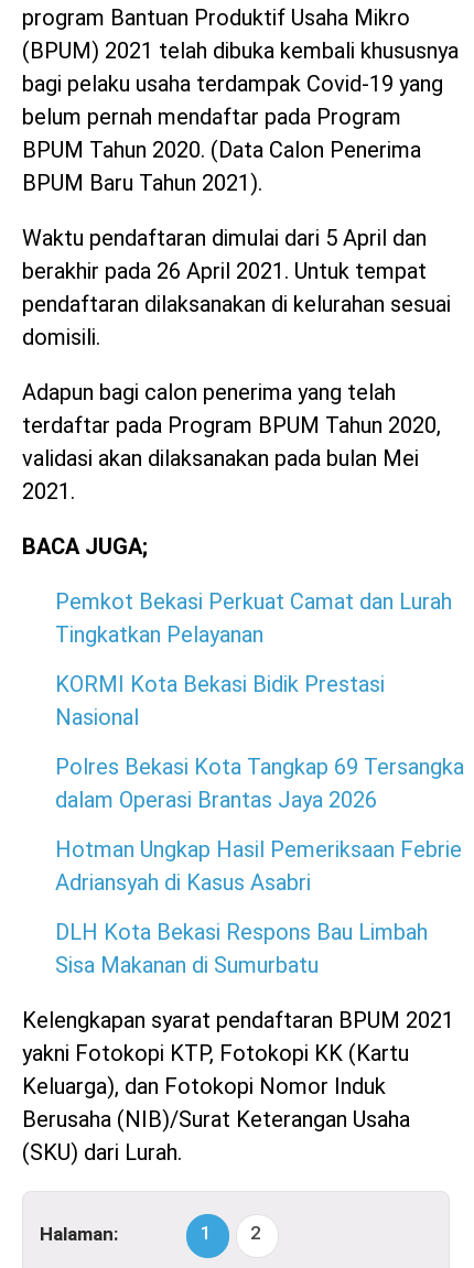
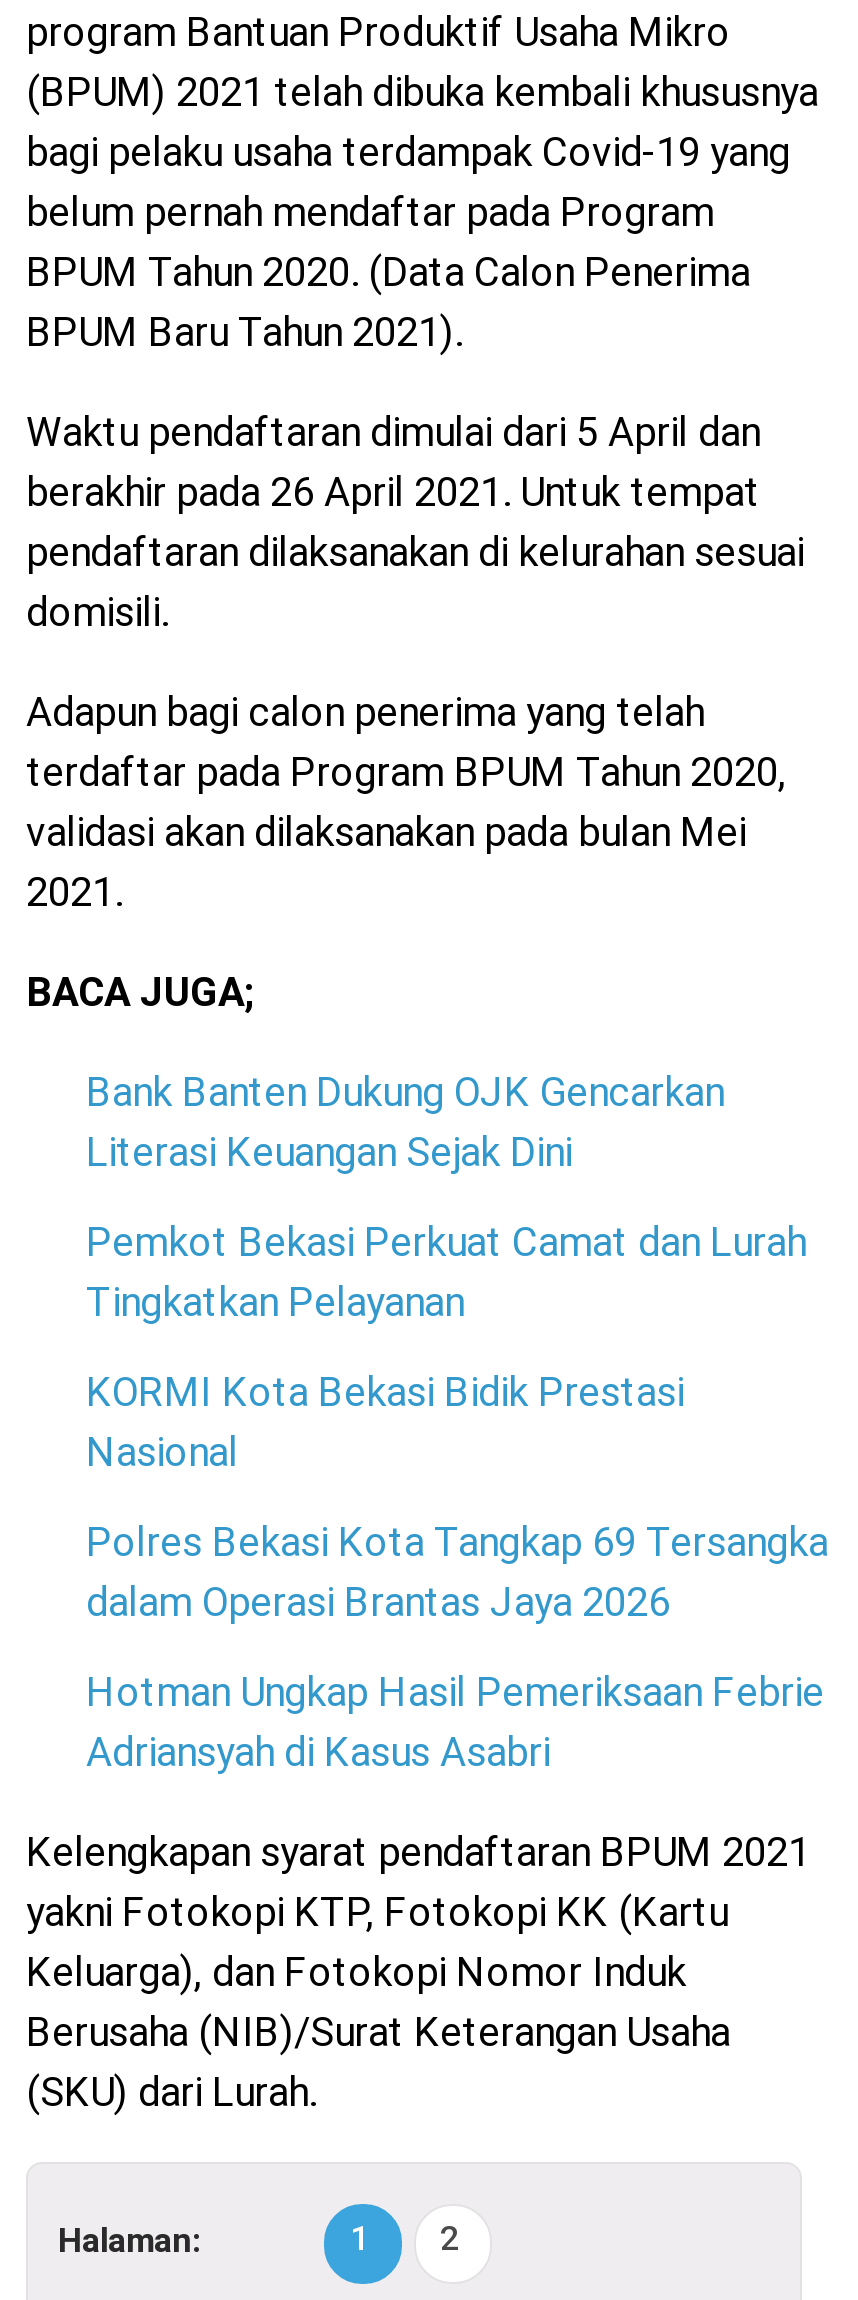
+ Bank Banten Dukung OJK Gencarkan
+ Literasi Keuangan Sejak Dini

moved down: Pemkot Bekasi Perkuat Camat dan Lurah | Tingkatkan Pelayanan | KORMI Kota Bekasi Bidik Prestasi | Nasional | Polres Bekasi Kota Tangkap 69 Tersangka | dalam Operasi Brantas Jaya 2026 | Hotman Ungkap Hasil Pemeriksaan Febrie | Adriansyah di Kasus Asabri

- DLH Kota Bekasi Respons Bau Limbah
- Sisa Makanan di Sumurbatu
